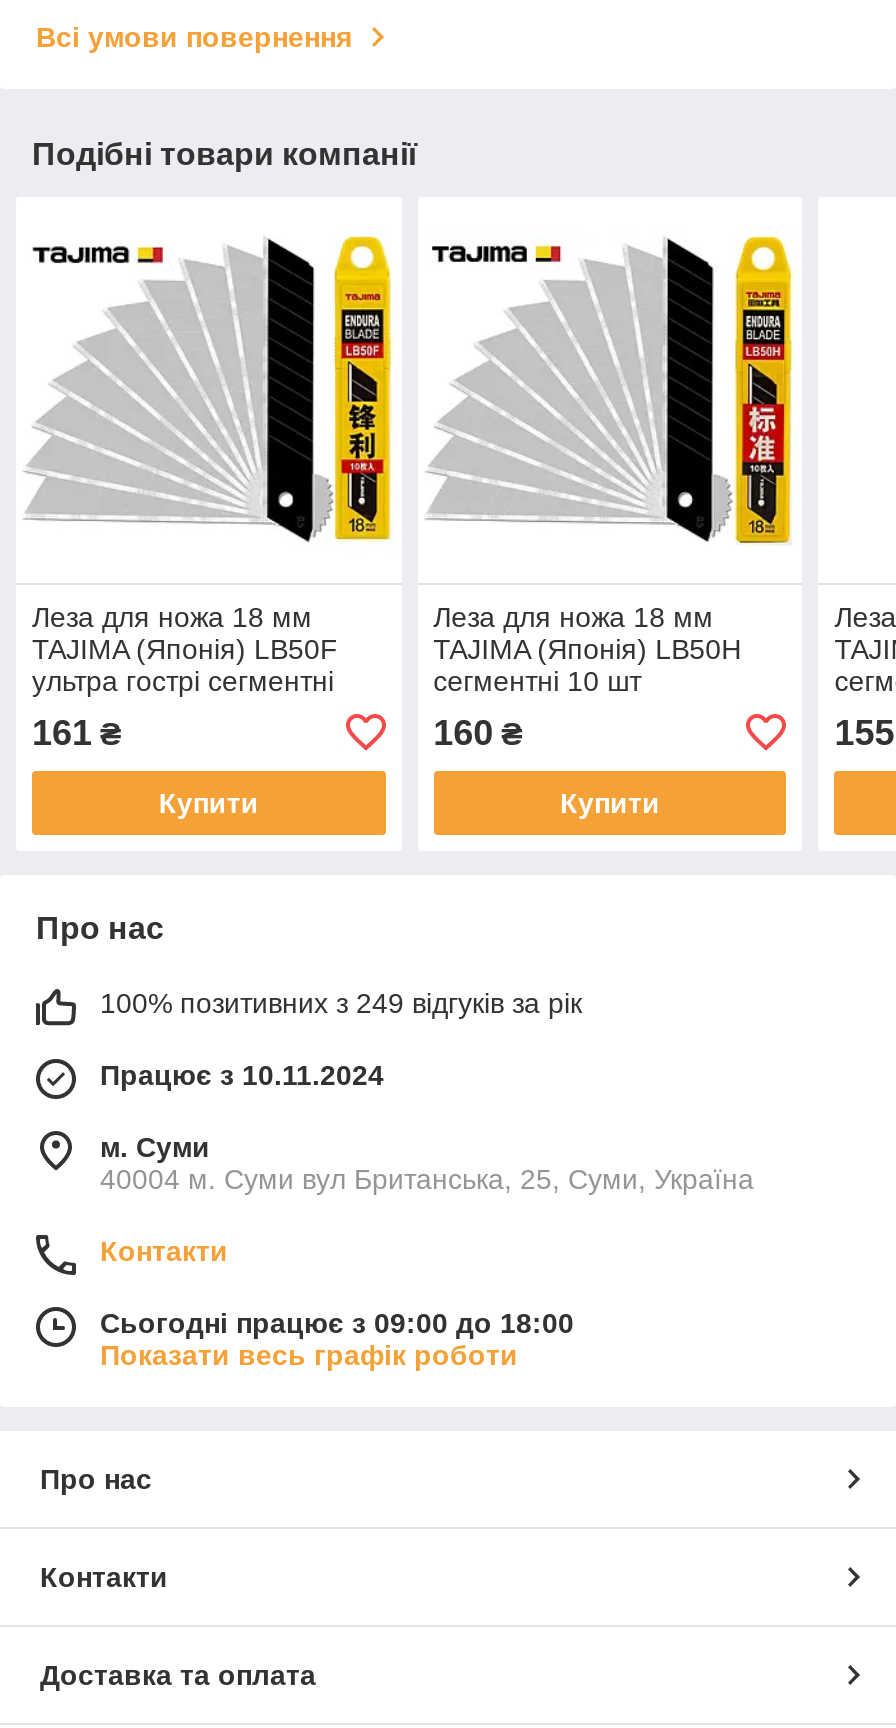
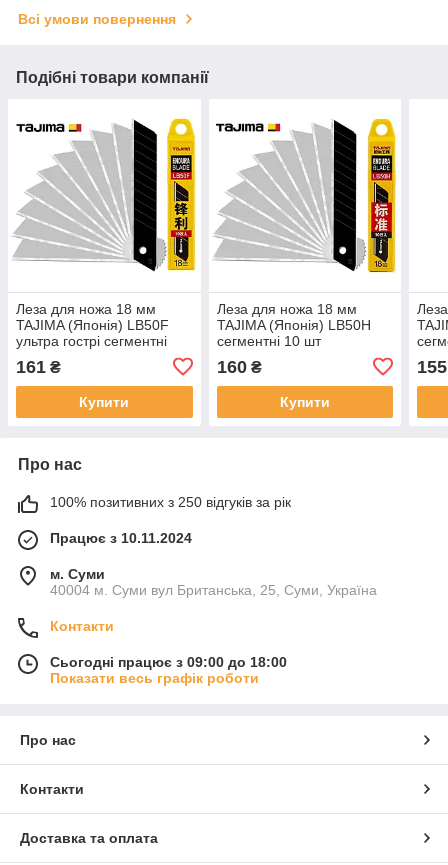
- 100% позитивних з 249 відгуків за рік
+ 100% позитивних з 250 відгуків за рік
